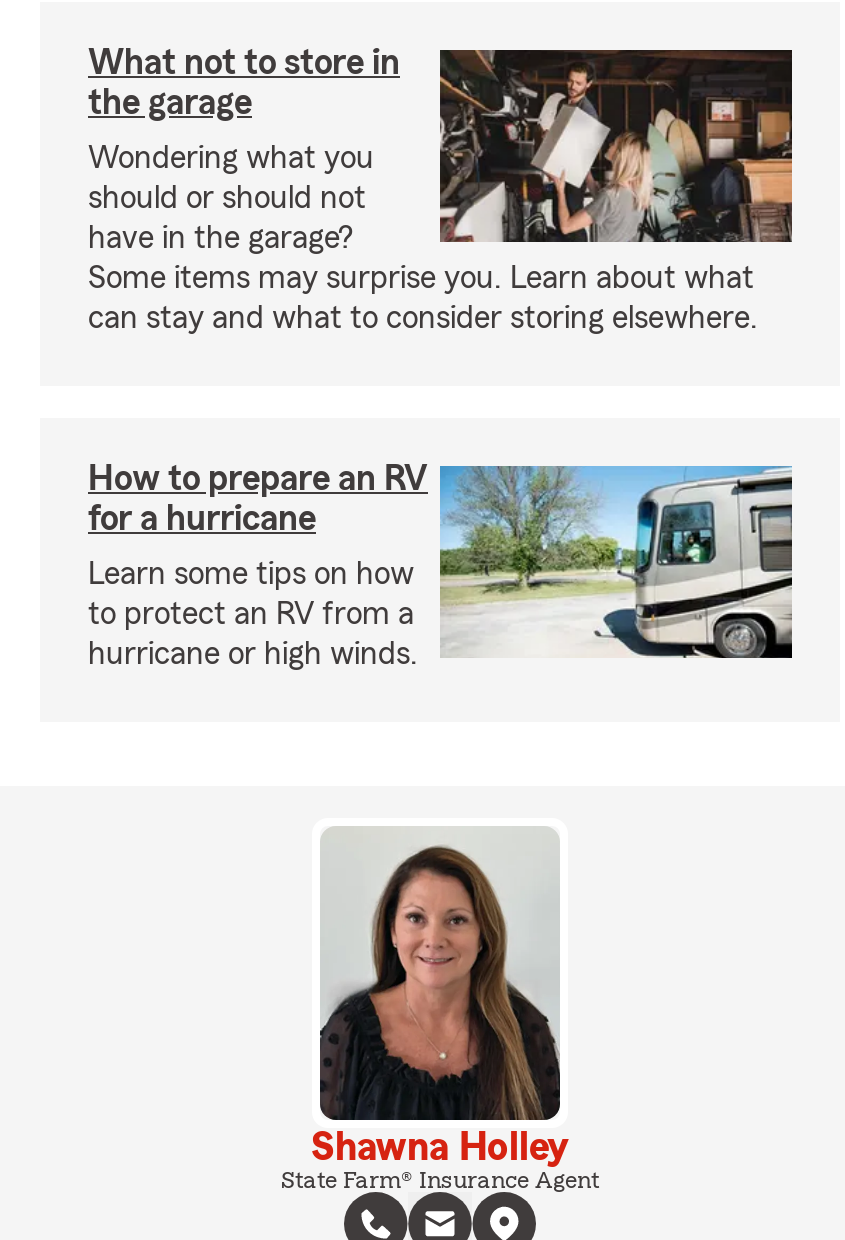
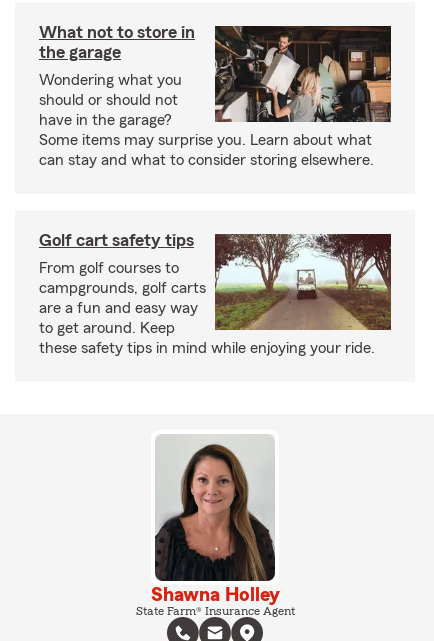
- How to prepare an RV
- for a hurricane
+ Golf cart safety tips

- [image]
- Learn some tips on how
- to protect an RV from a
- hurricane or high winds.
+ [image]
+ From golf courses to
+ campgrounds, golf carts
+ are a fun and easy way
+ to get around. Keep
+ these safety tips in mind while enjoying your ride.
